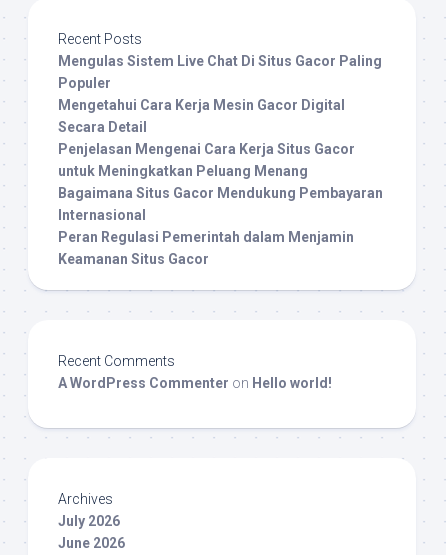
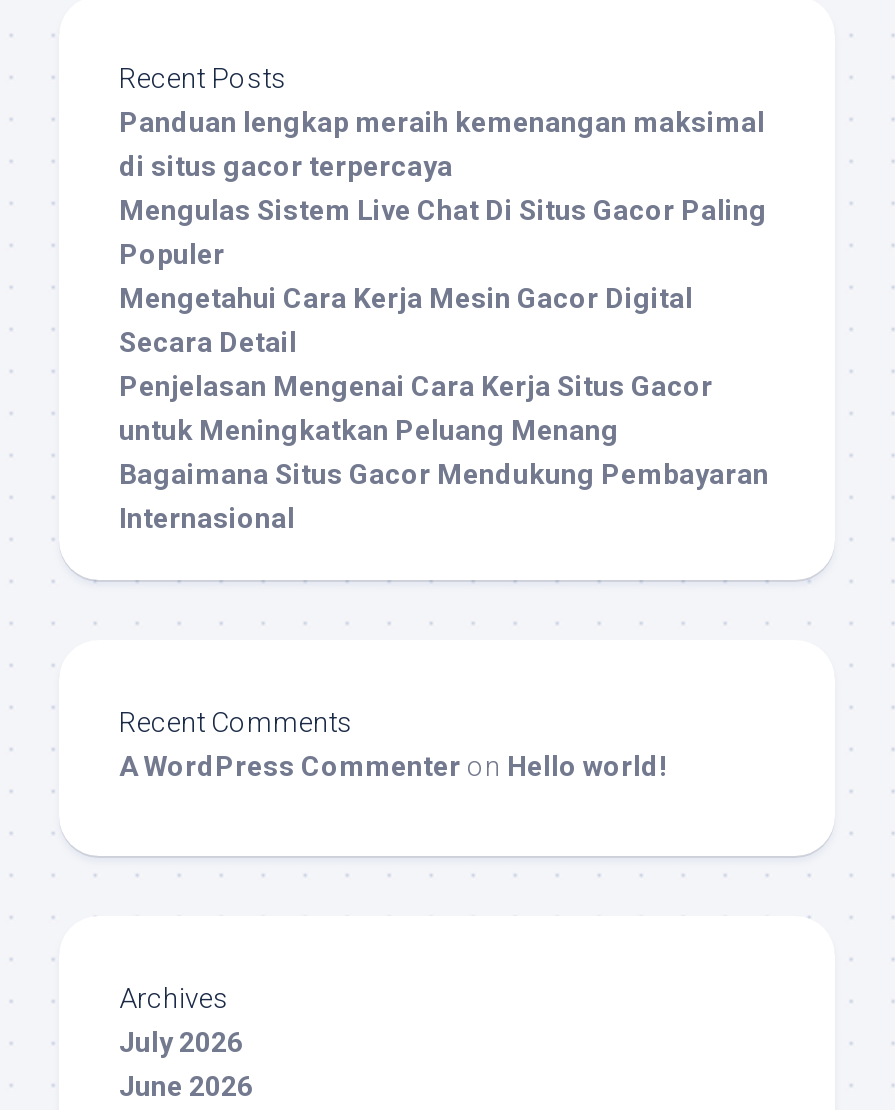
+ Panduan lengkap meraih kemenangan maksimal
+ di situs gacor terpercaya

moved down: Mengulas Sistem Live Chat Di Situs Gacor Paling | Populer | Mengetahui Cara Kerja Mesin Gacor Digital | Secara Detail | Penjelasan Mengenai Cara Kerja Situs Gacor | untuk Meningkatkan Peluang Menang | Bagaimana Situs Gacor Mendukung Pembayaran | Internasional

- Peran Regulasi Pemerintah dalam Menjamin
- Keamanan Situs Gacor
